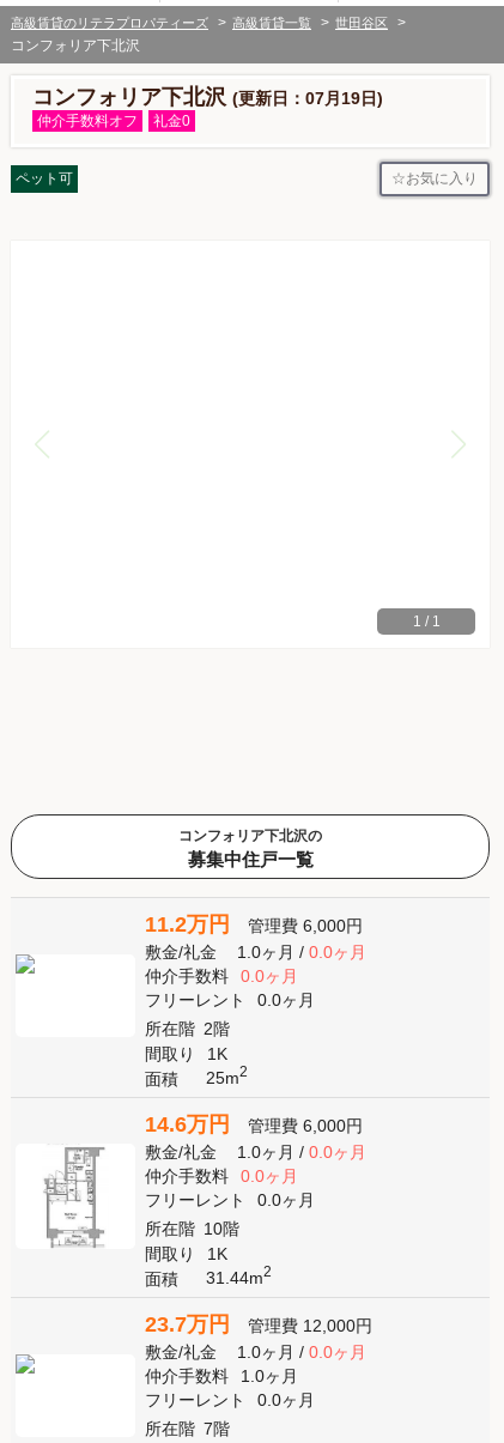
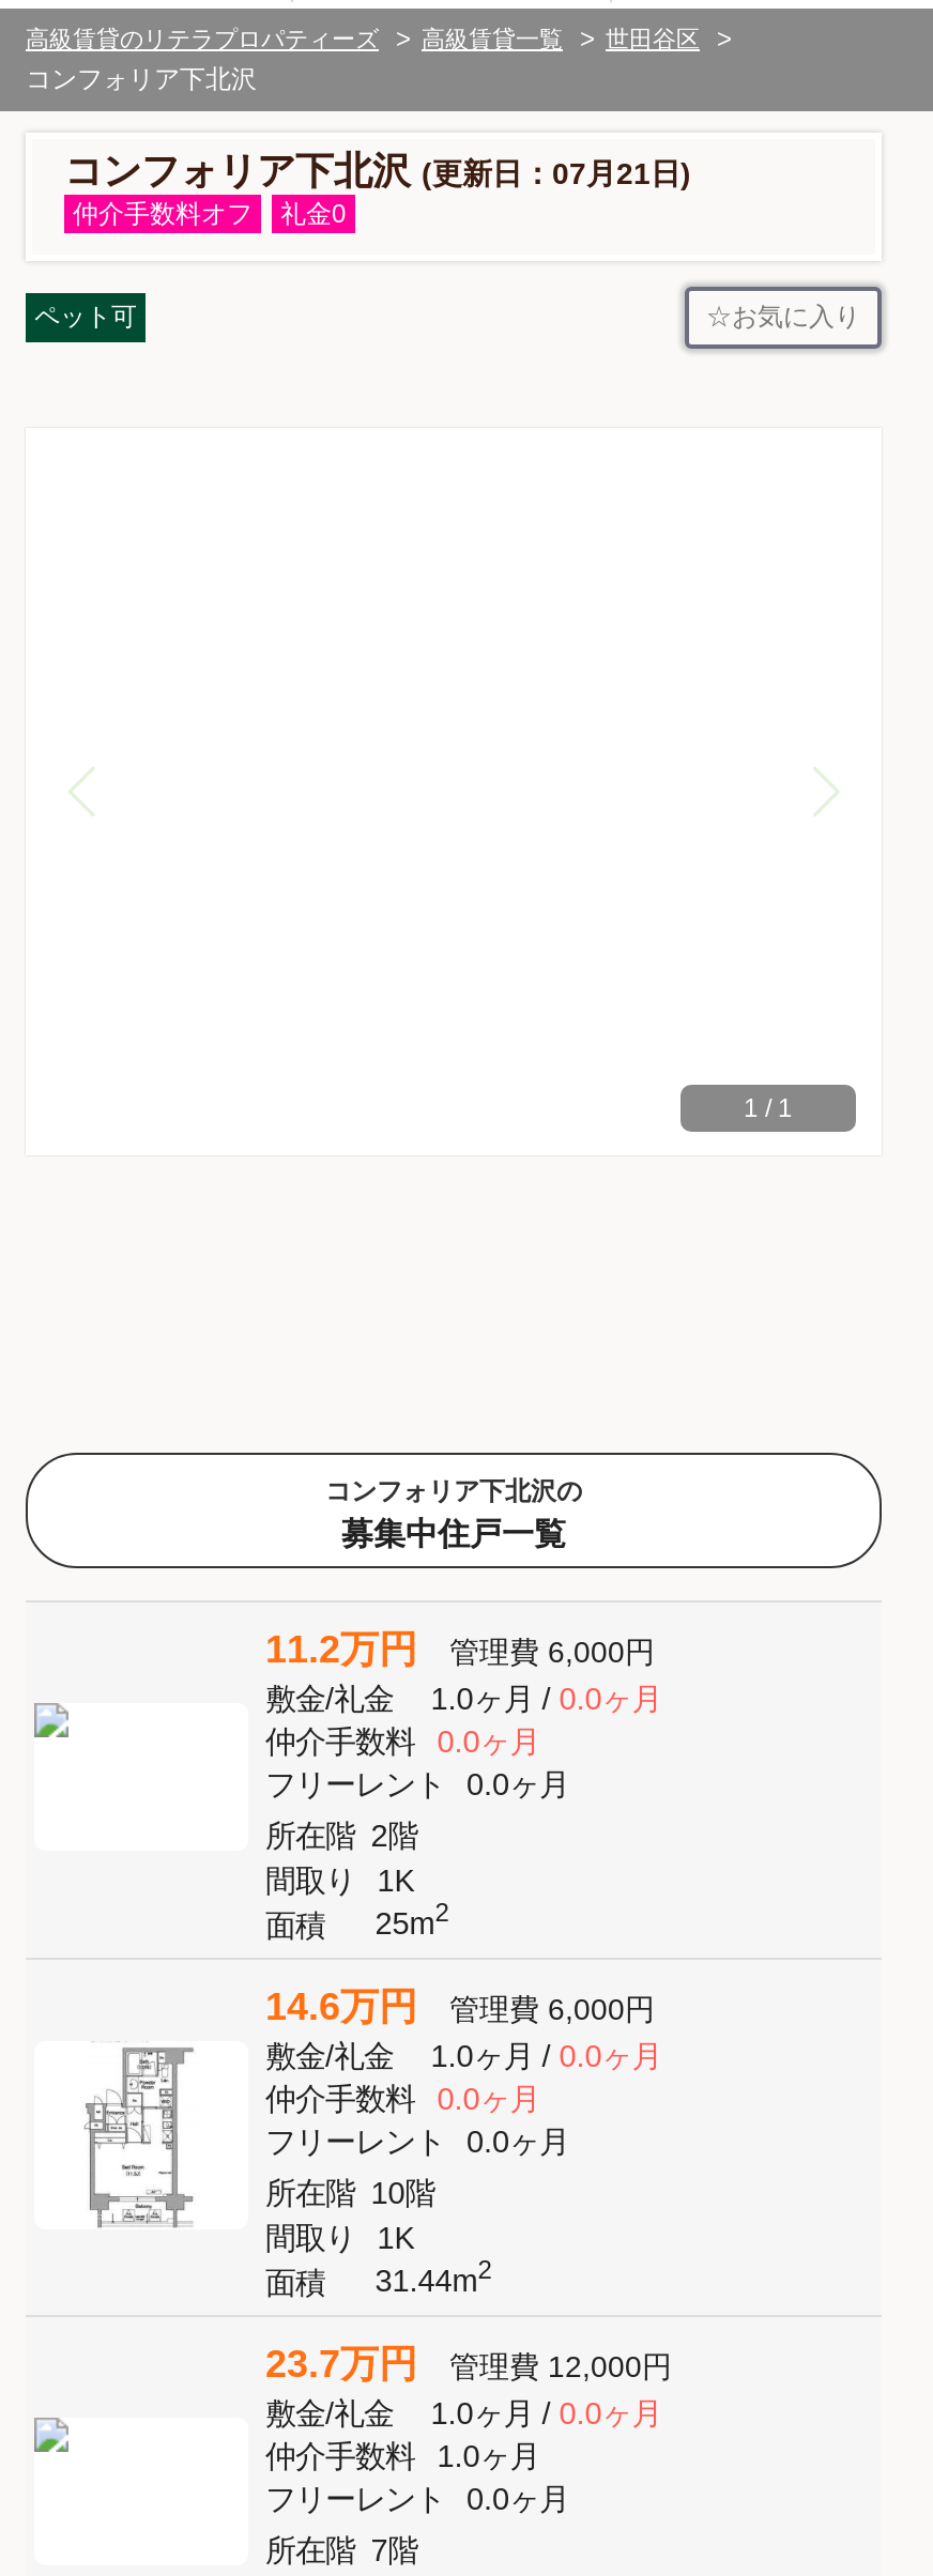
- コンフォリア下北沢(更新日：07月19日)
+ コンフォリア下北沢(更新日：07月21日)
